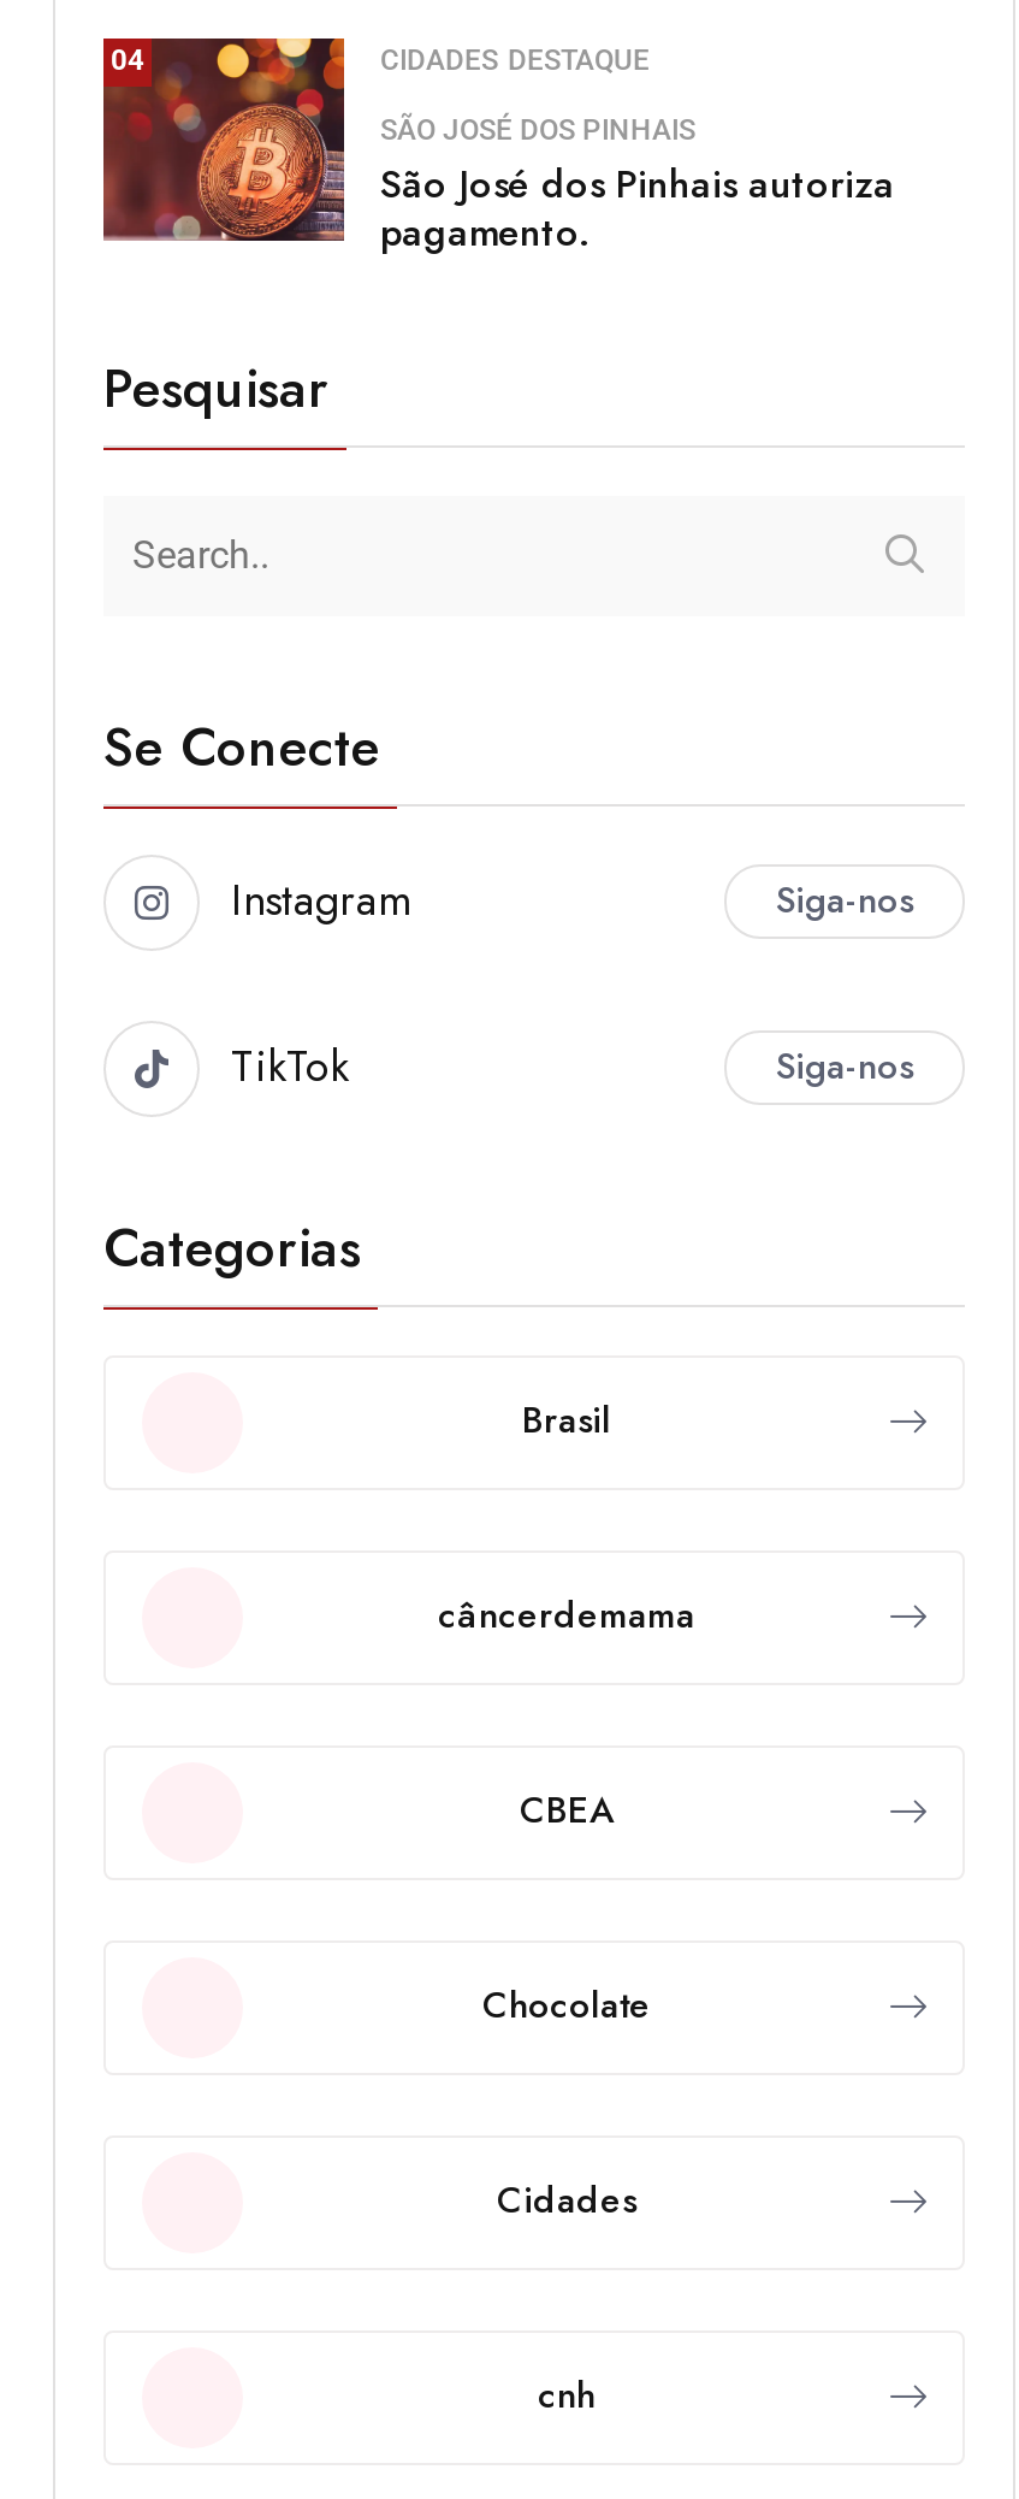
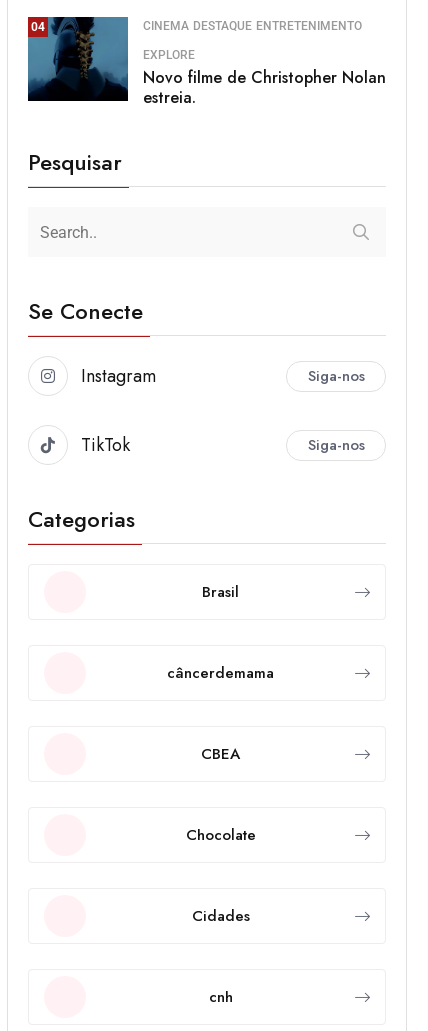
- [image]
- CIDADES DESTAQUE
+ [image]
+ CINEMA DESTAQUE ENTRETENIMENTO

- SÃO JOSÉ DOS PINHAIS
- São José dos Pinhais autoriza
- pagamento.
+ EXPLORE
+ Novo filme de Christopher Nolan
+ estreia.
